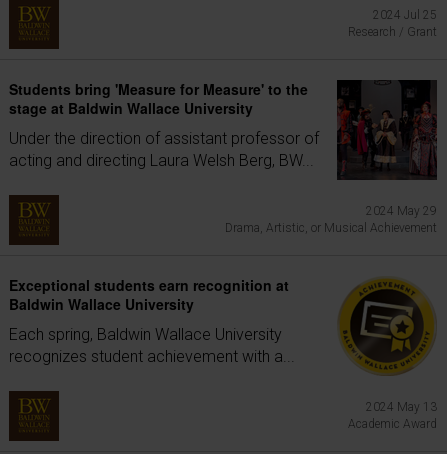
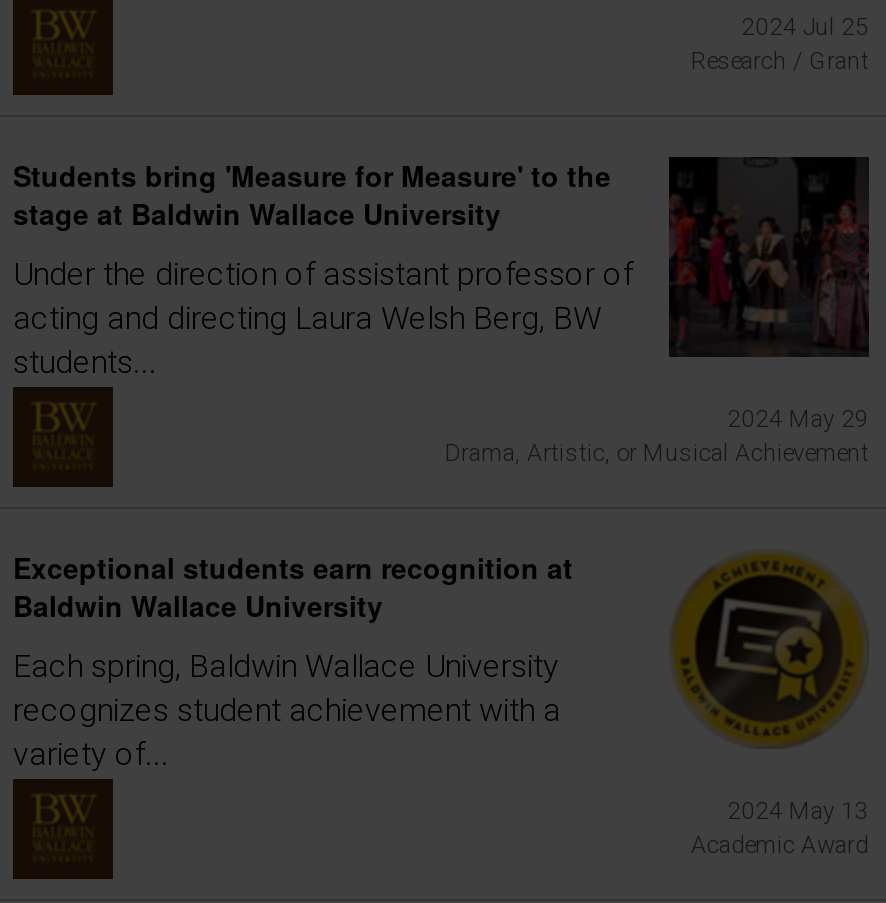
- acting and directing Laura Welsh Berg, BW...
+ acting and directing Laura Welsh Berg, BW
+ students...

- recognizes student achievement with a...
+ recognizes student achievement with a
+ variety of...
